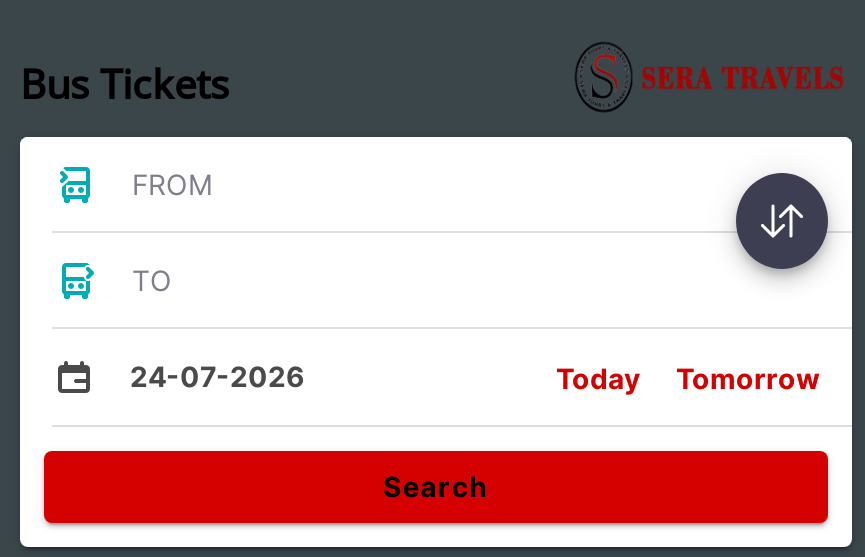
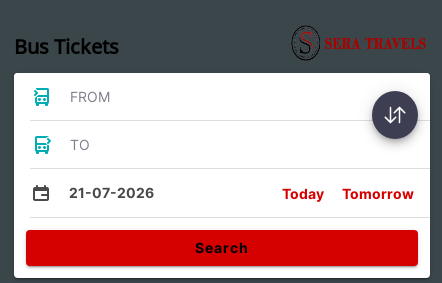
- 24-07-2026
+ 21-07-2026
